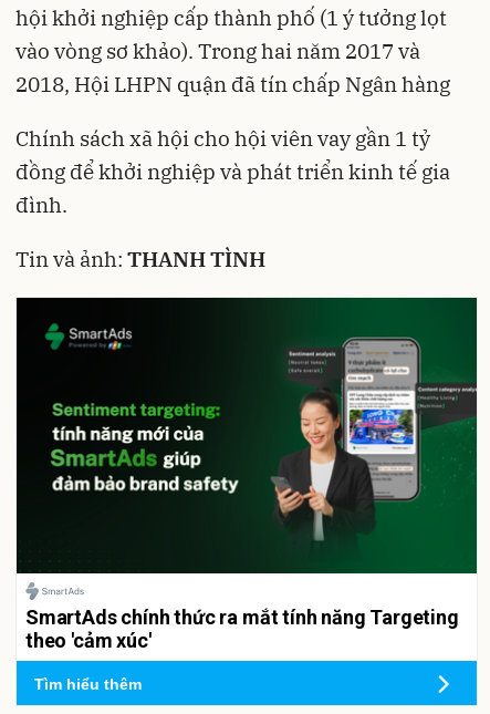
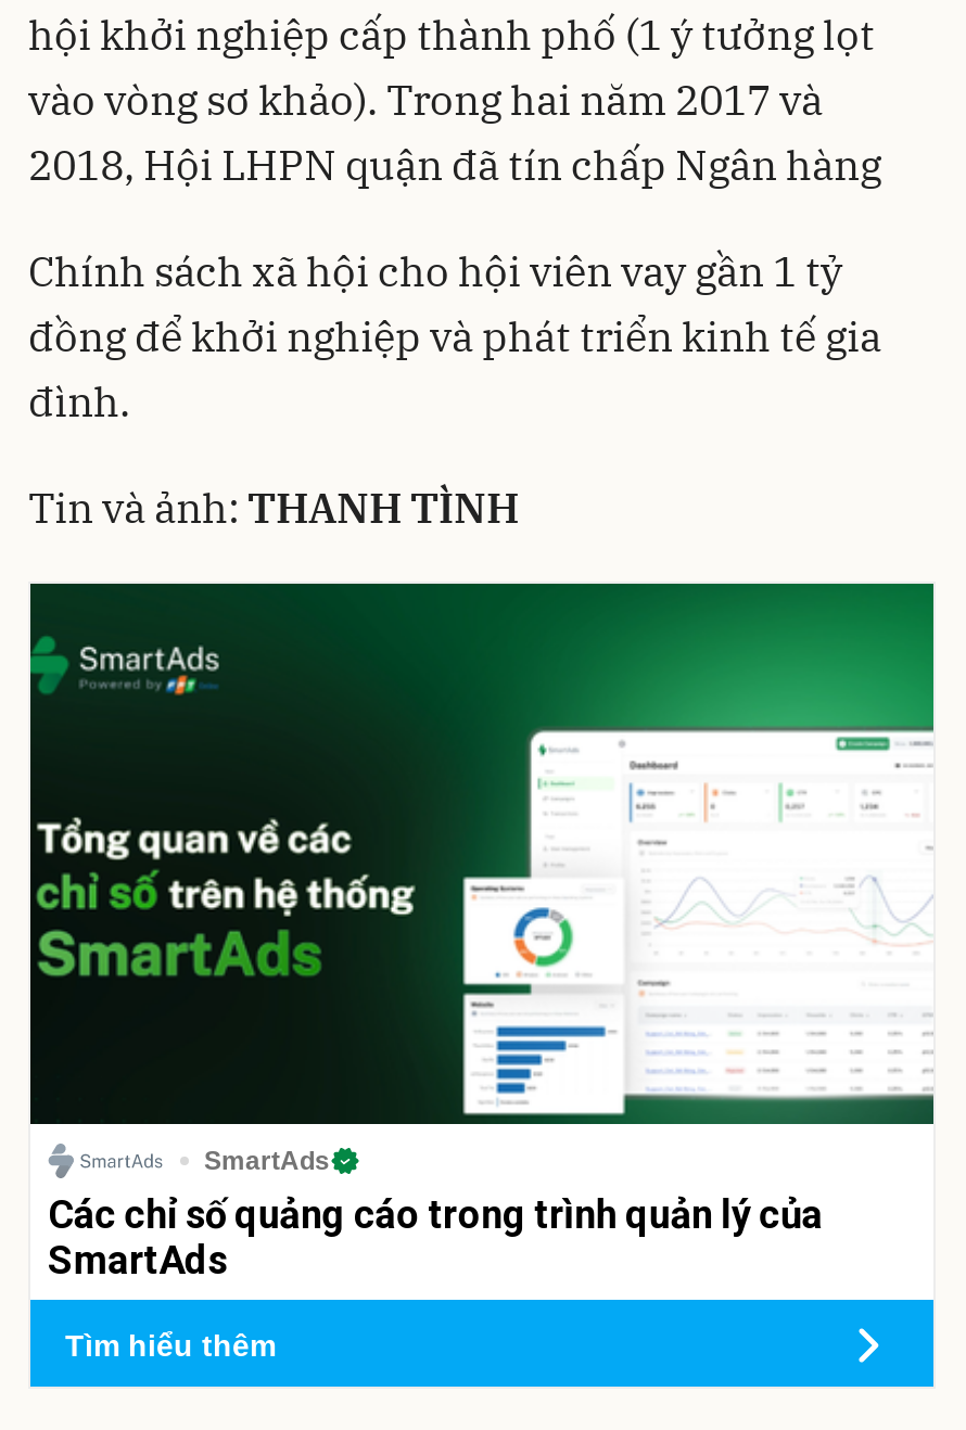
- [image]
- SmartAds chính thức ra mắt tính năng Targeting
- theo 'cảm xúc'
+ [image]
+ SmartAds
+ Các chỉ số quảng cáo trong trình quản lý của
+ SmartAds
